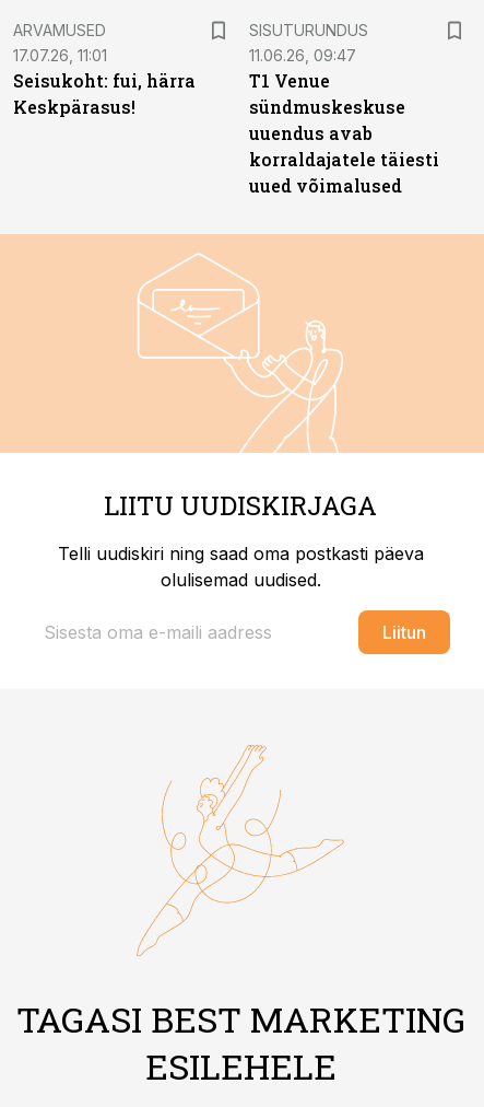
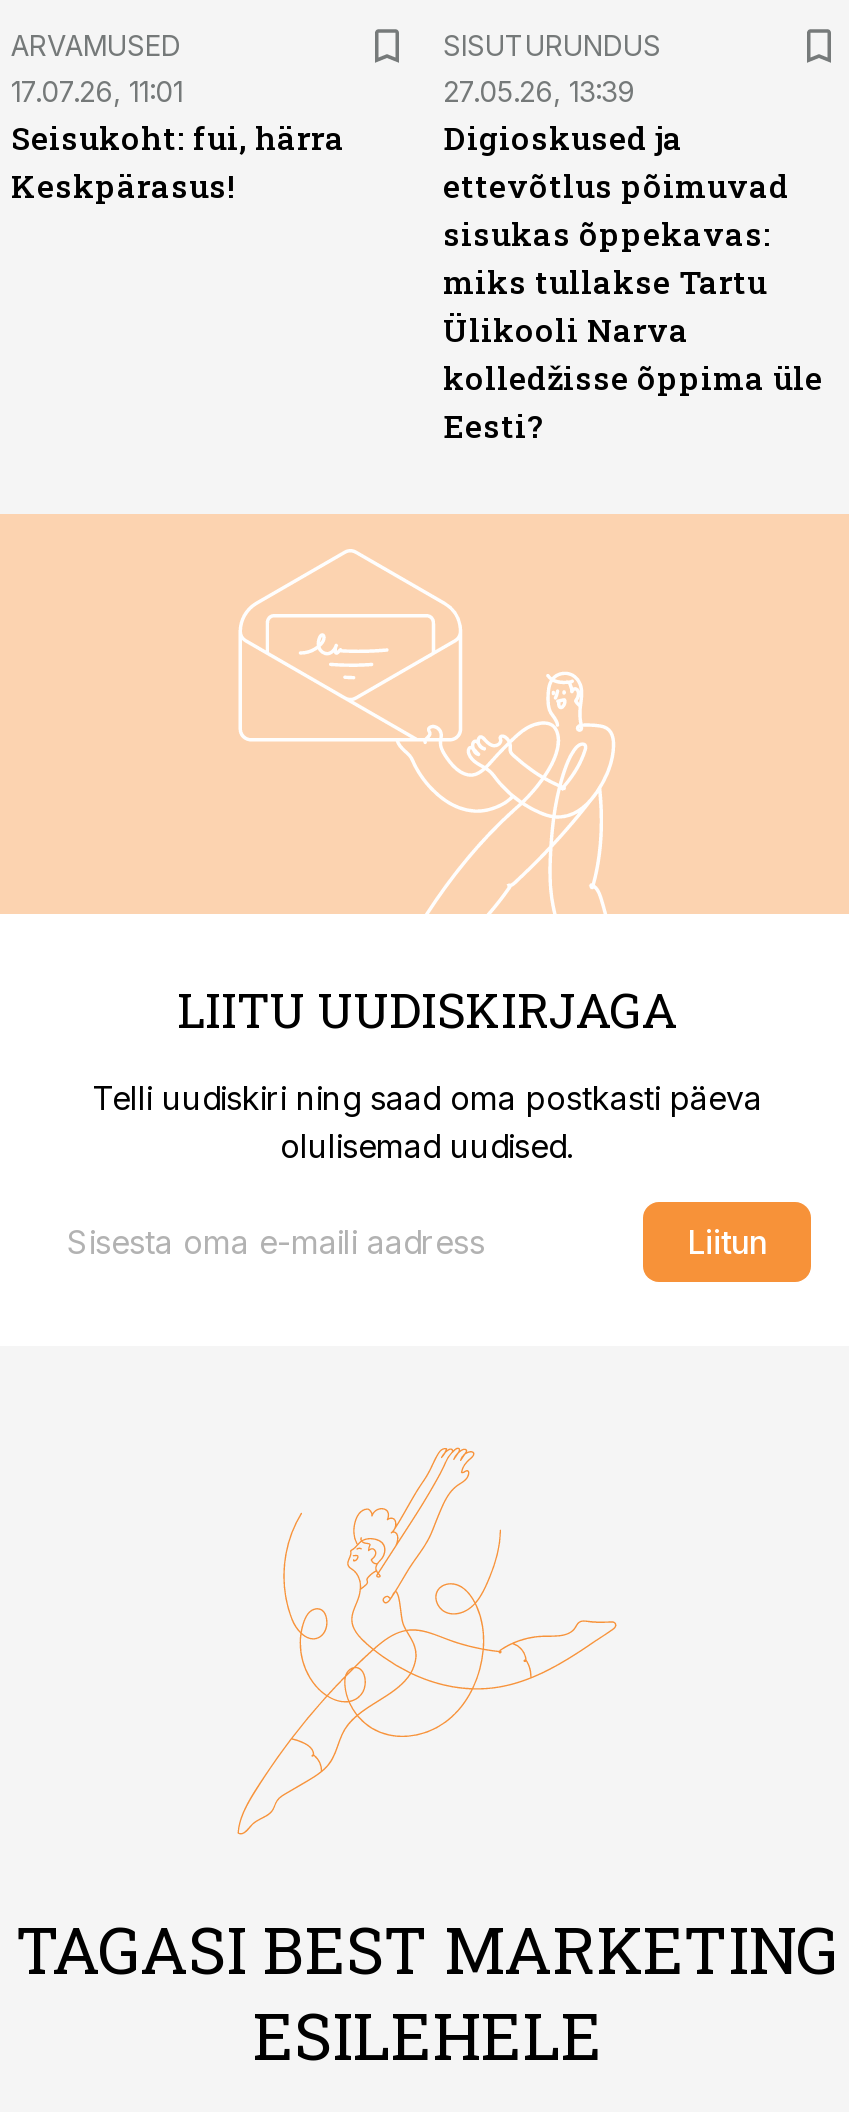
- 11.06.26, 09:47
- T1 Venue
- sündmuskeskuse
- uuendus avab
- korraldajatele täiesti
- uued võimalused
+ 27.05.26, 13:39
+ Digioskused ja
+ ettevõtlus põimuvad
+ sisukas õppekavas:
+ miks tullakse Tartu
+ Ülikooli Narva
+ kolledžisse õppima üle
+ Eesti?
